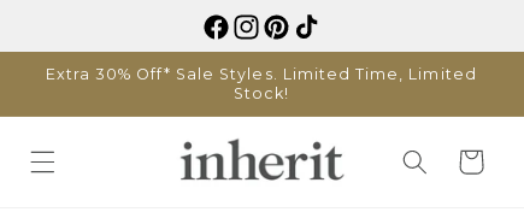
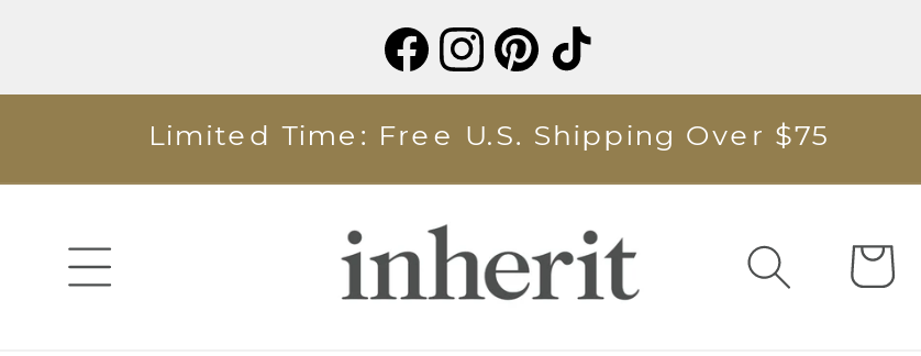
- Extra 30% Off* Sale Styles. Limited Time, Limited
- Stock!
+ Limited Time: Free U.S. Shipping Over $75
